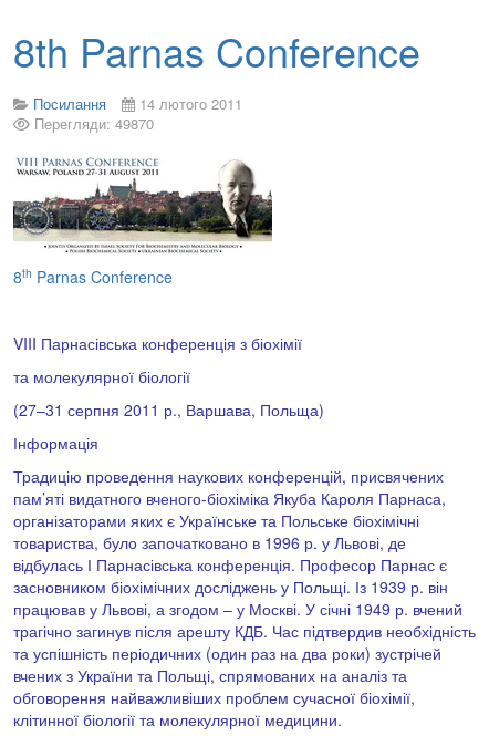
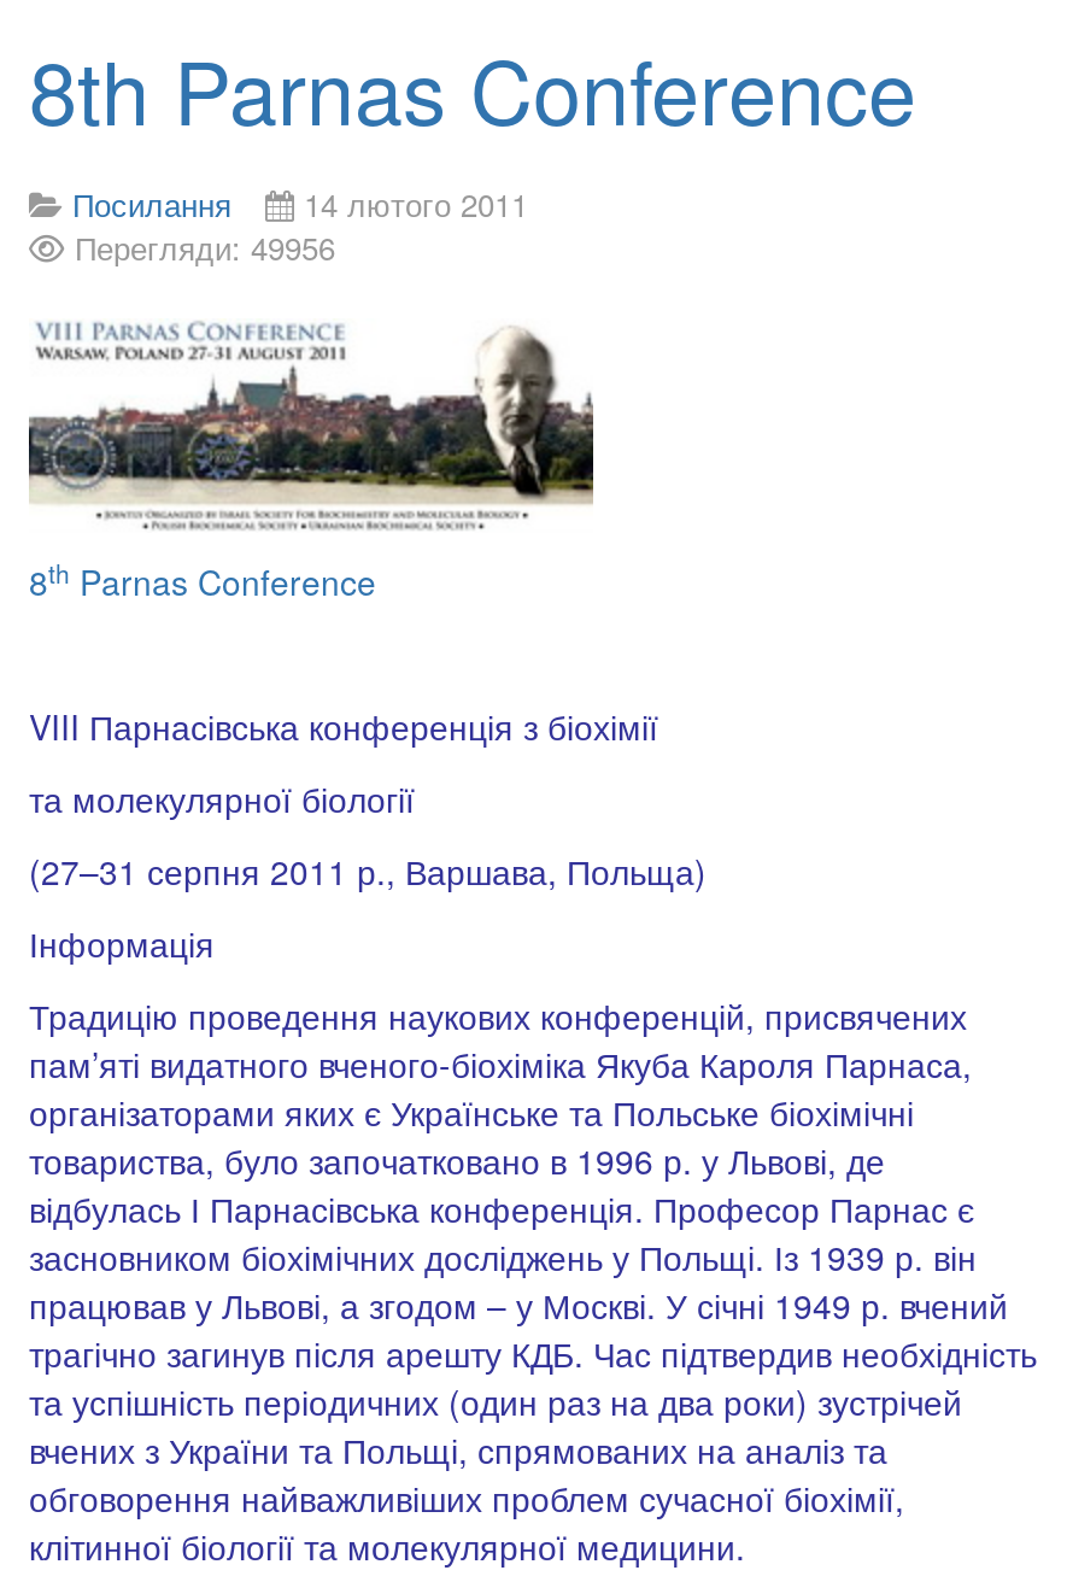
- Перегляди: 49870
+ Перегляди: 49956
